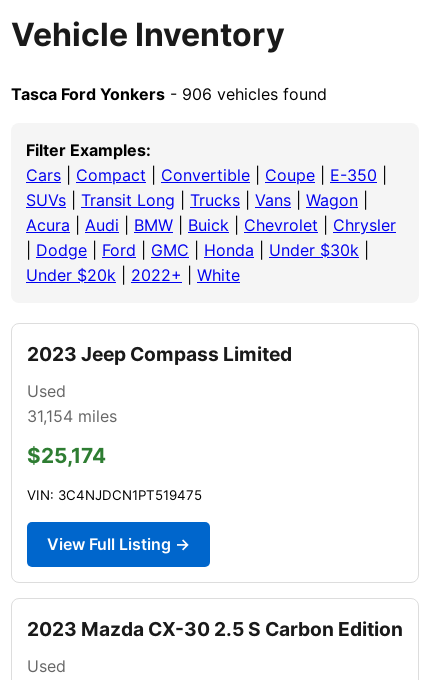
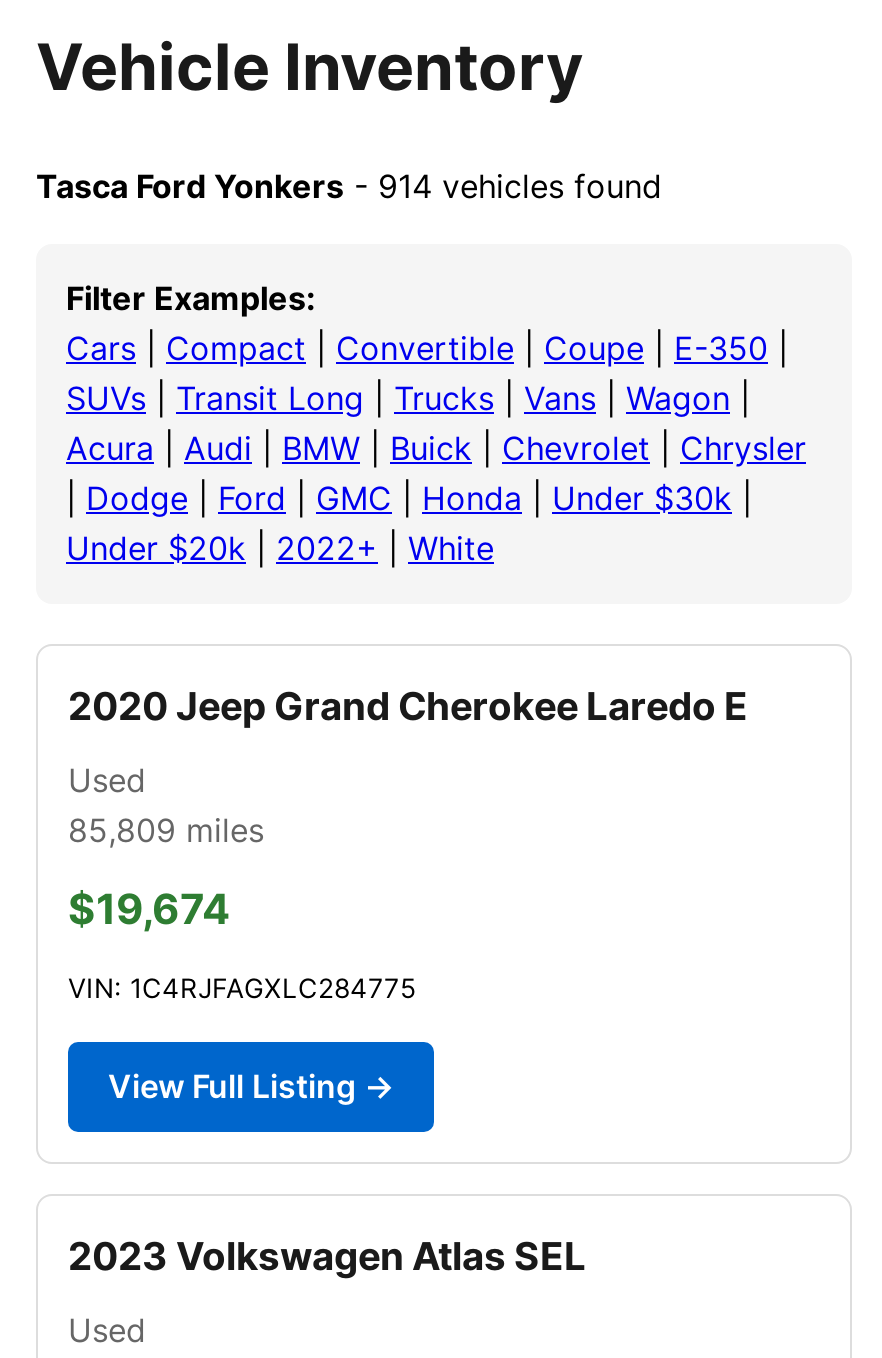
- Tasca Ford Yonkers - 906 vehicles found
+ Tasca Ford Yonkers - 914 vehicles found

- 2023 Jeep Compass Limited
+ 2020 Jeep Grand Cherokee Laredo E

- 31,154 miles
+ 85,809 miles

- $25,174
+ $19,674

- VIN: 3C4NJDCN1PT519475
+ VIN: 1C4RJFAGXLC284775

- 2023 Mazda CX-30 2.5 S Carbon Edition
+ 2023 Volkswagen Atlas SEL
